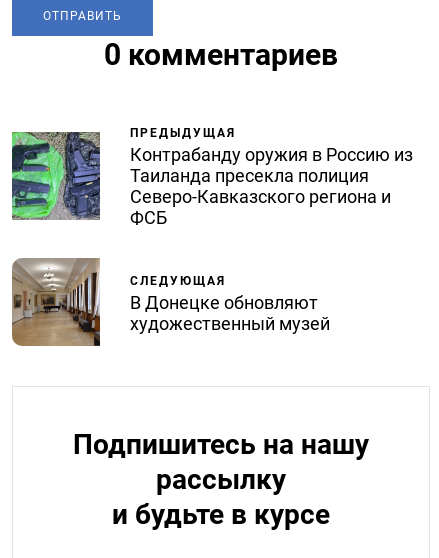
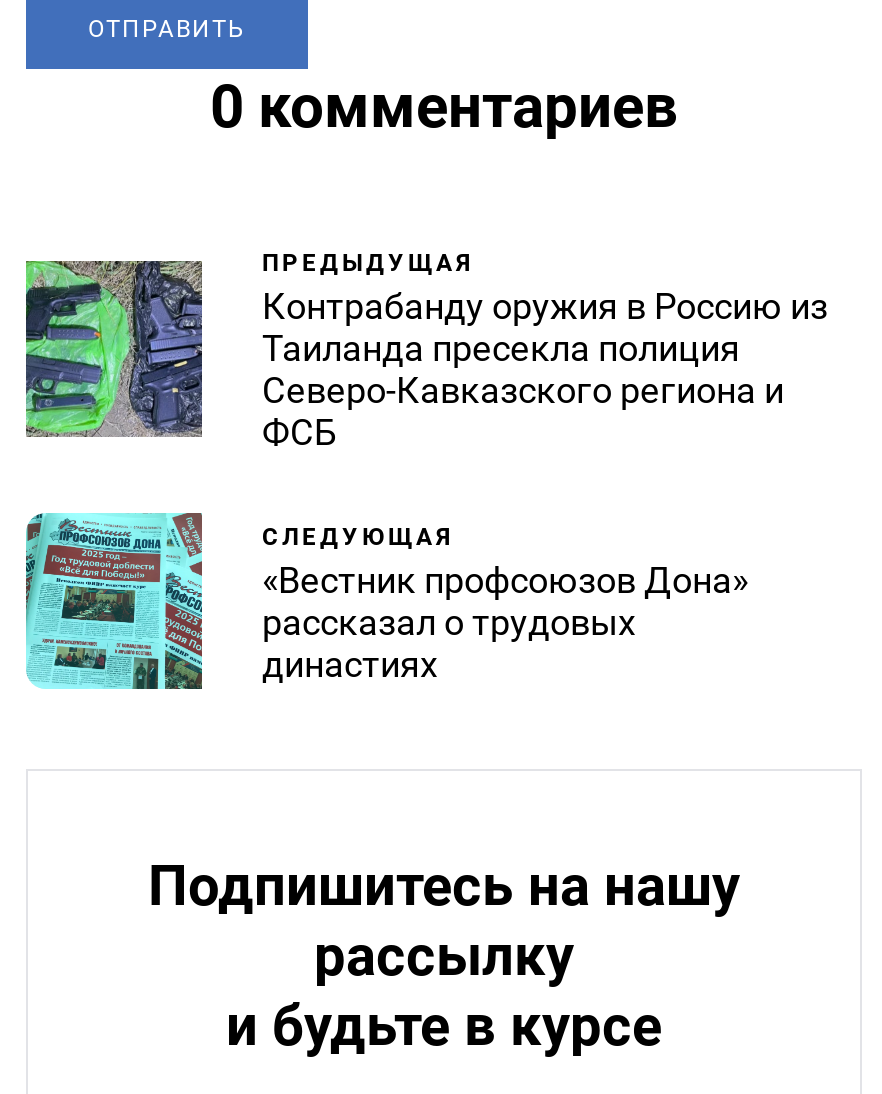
- [image]
- В Донецке обновляют
- художественный музей
+ [image]
+ «Вестник профсоюзов Дона»
+ рассказал о трудовых
+ династиях
